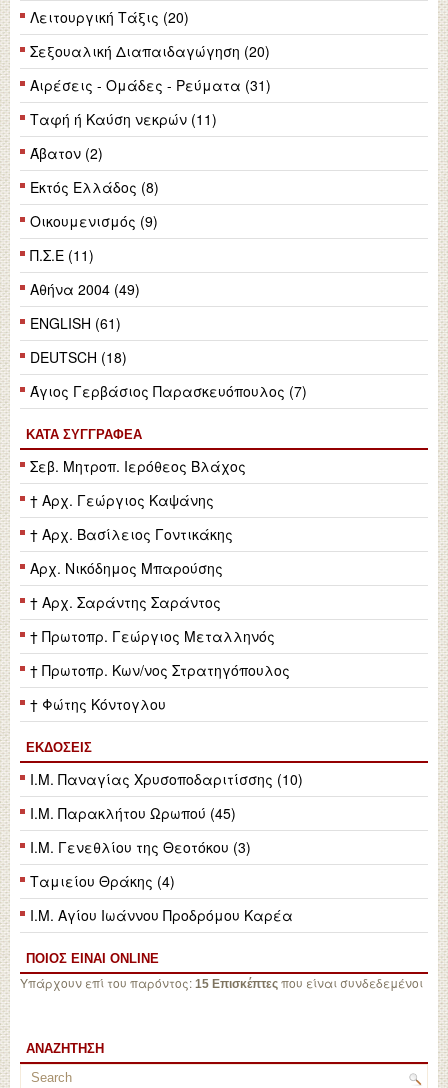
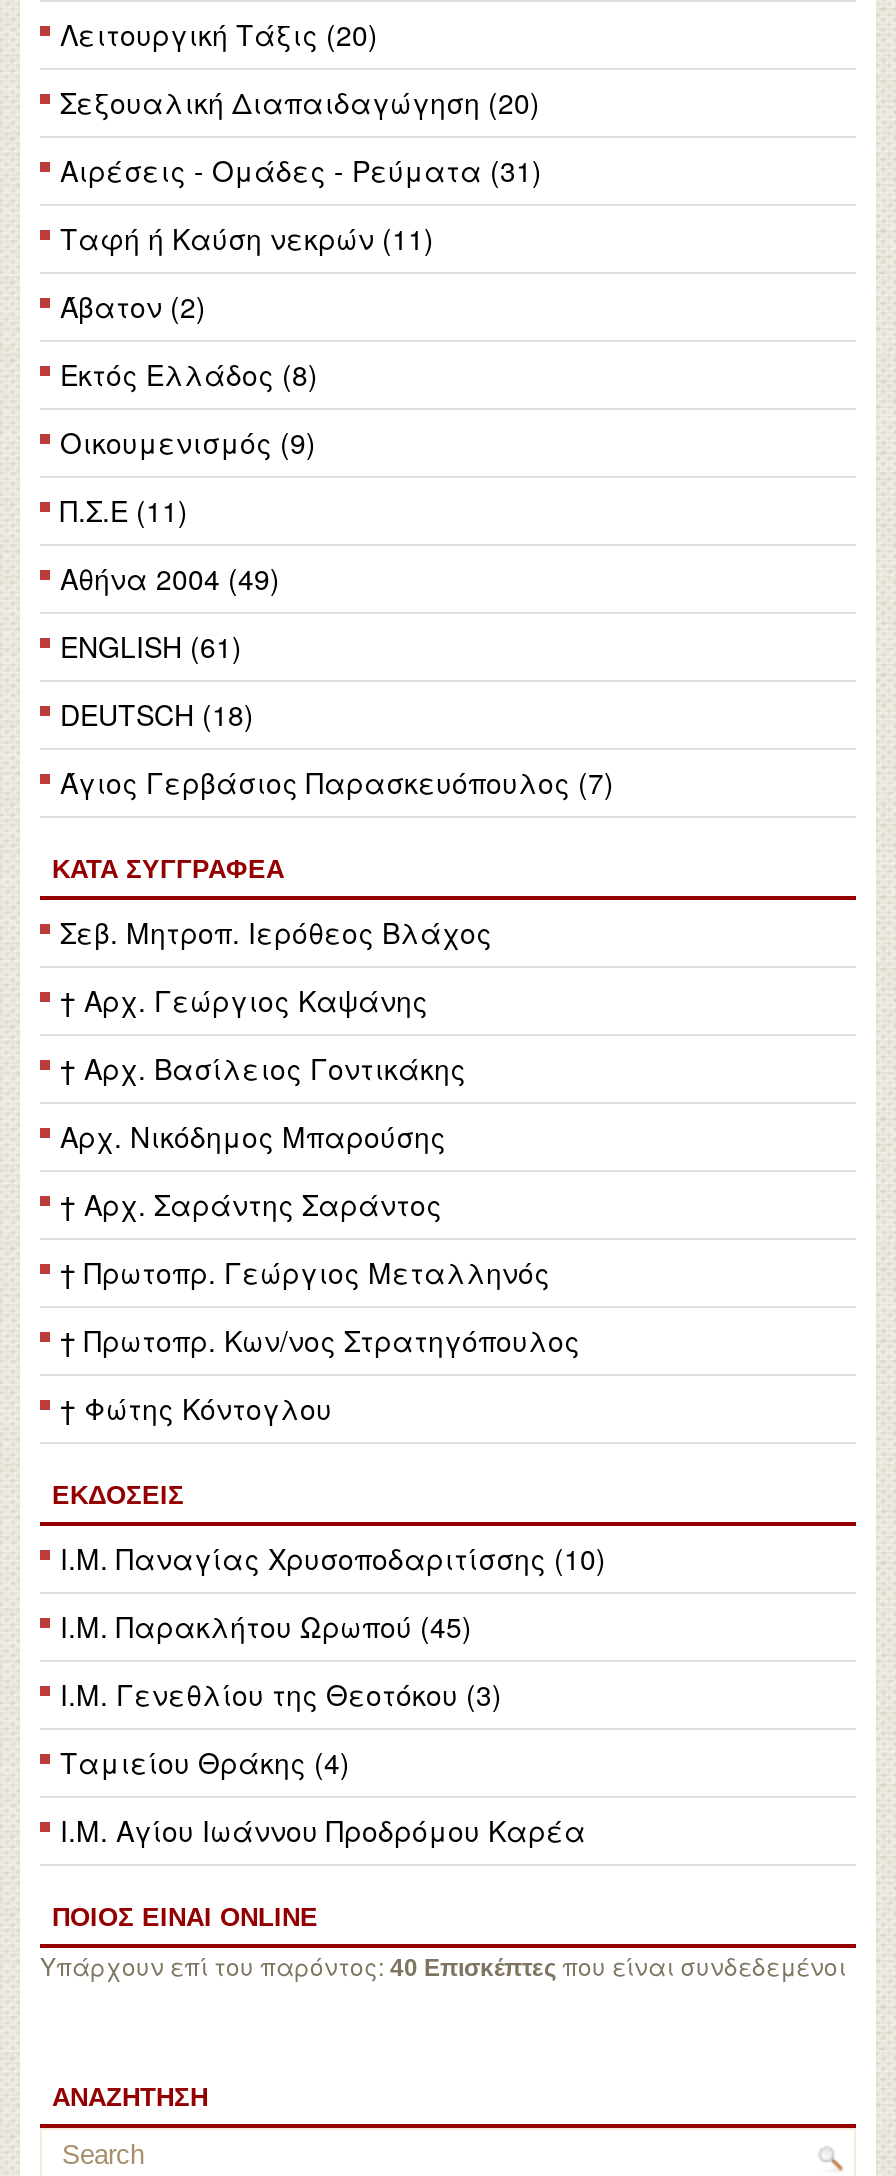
- Υπάρχουν επί του παρόντος:15 Επισκέπτεςπου είναι συνδεδεμένοι
+ Υπάρχουν επί του παρόντος:40 Επισκέπτεςπου είναι συνδεδεμένοι
